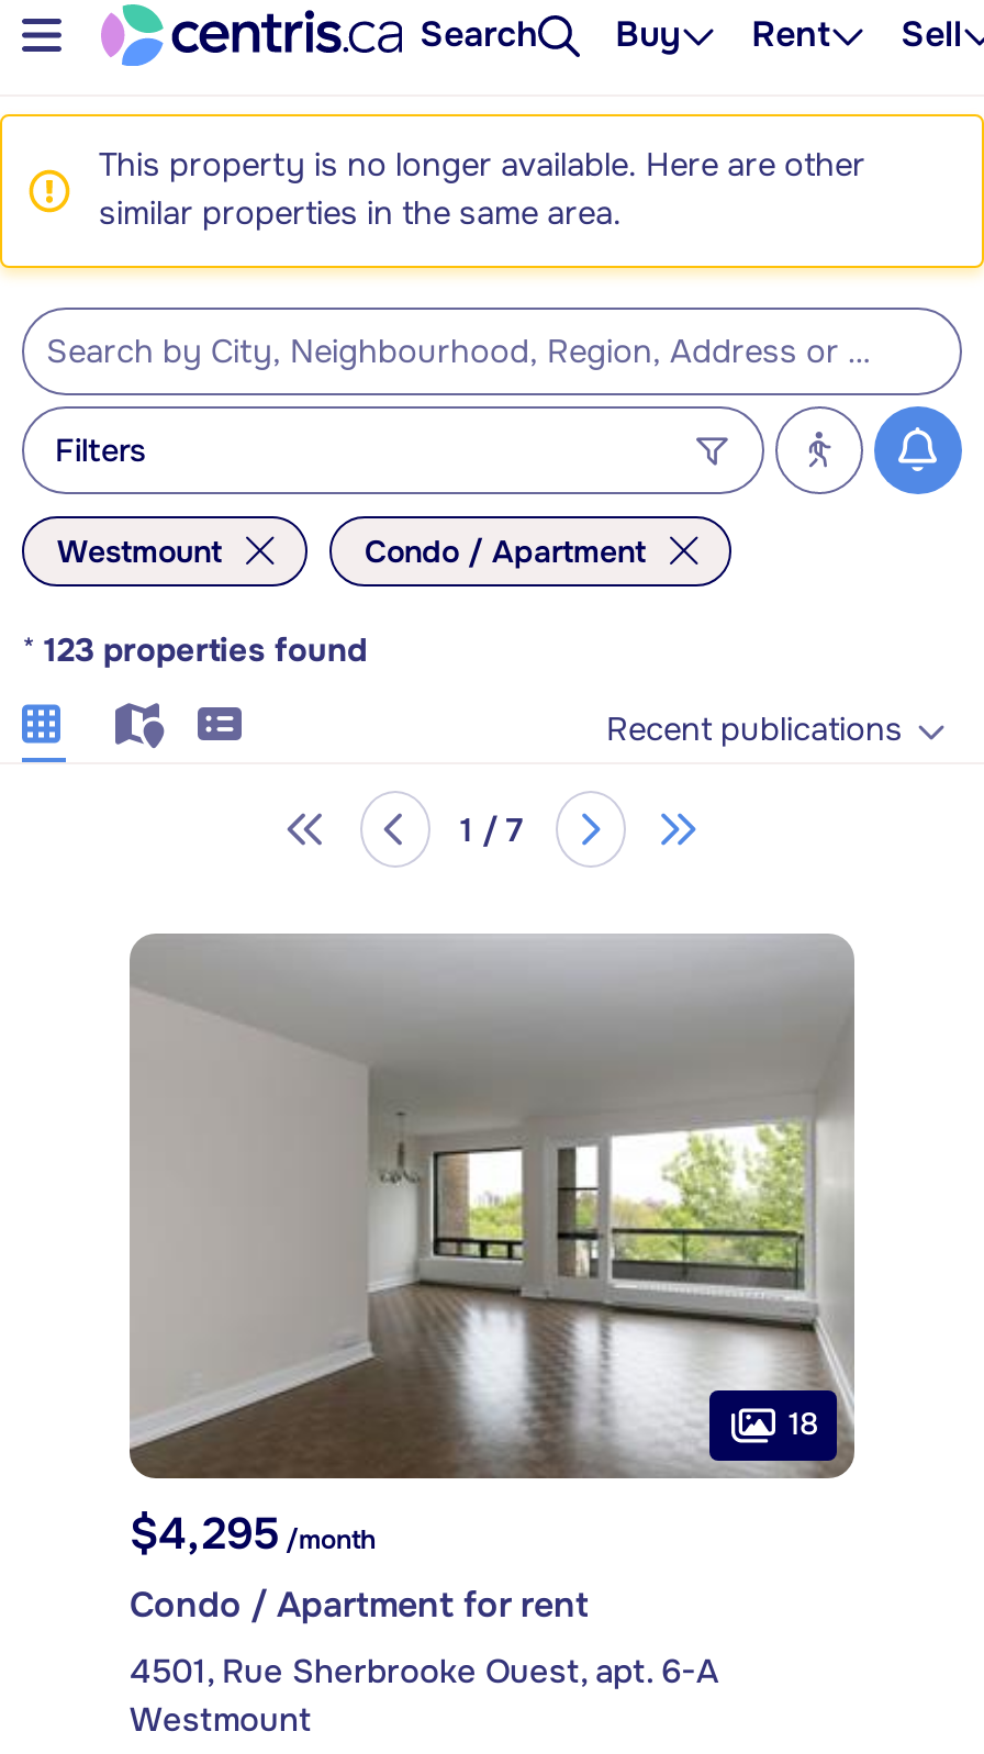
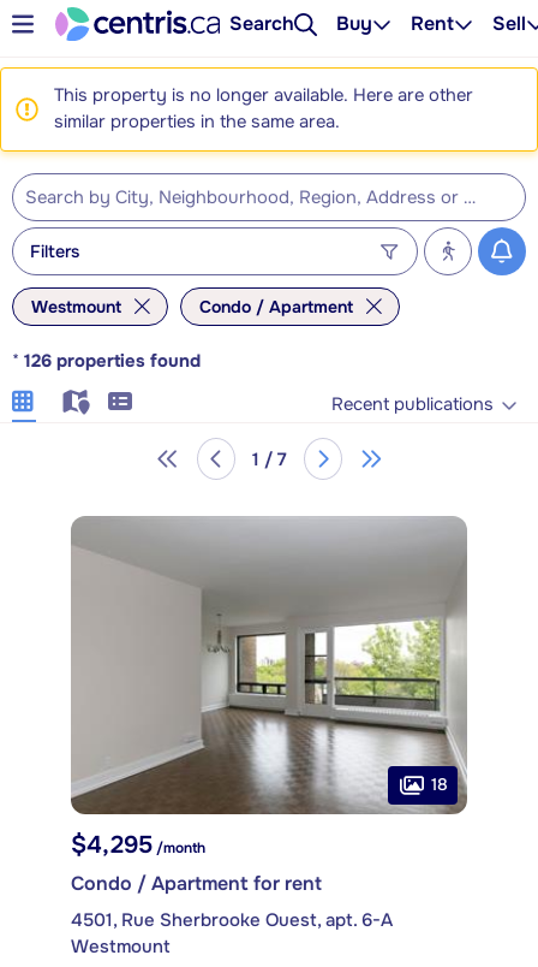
- * 123 properties found
+ * 126 properties found
